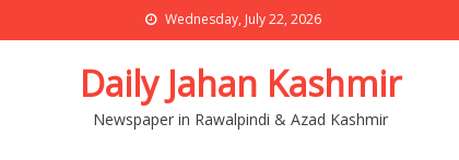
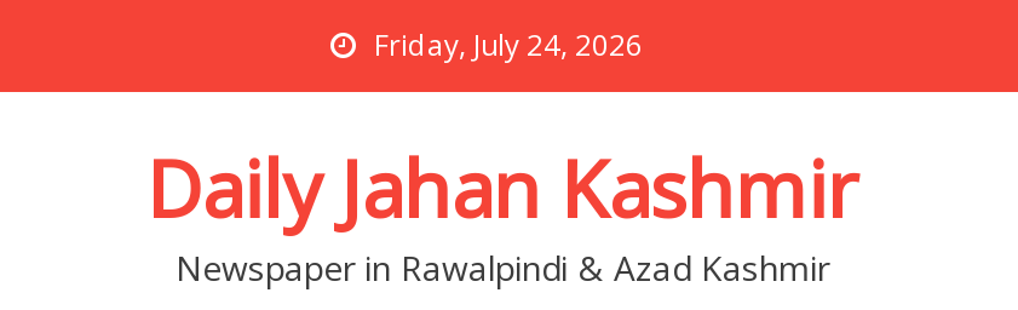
- Wednesday, July 22, 2026
+ Friday, July 24, 2026
